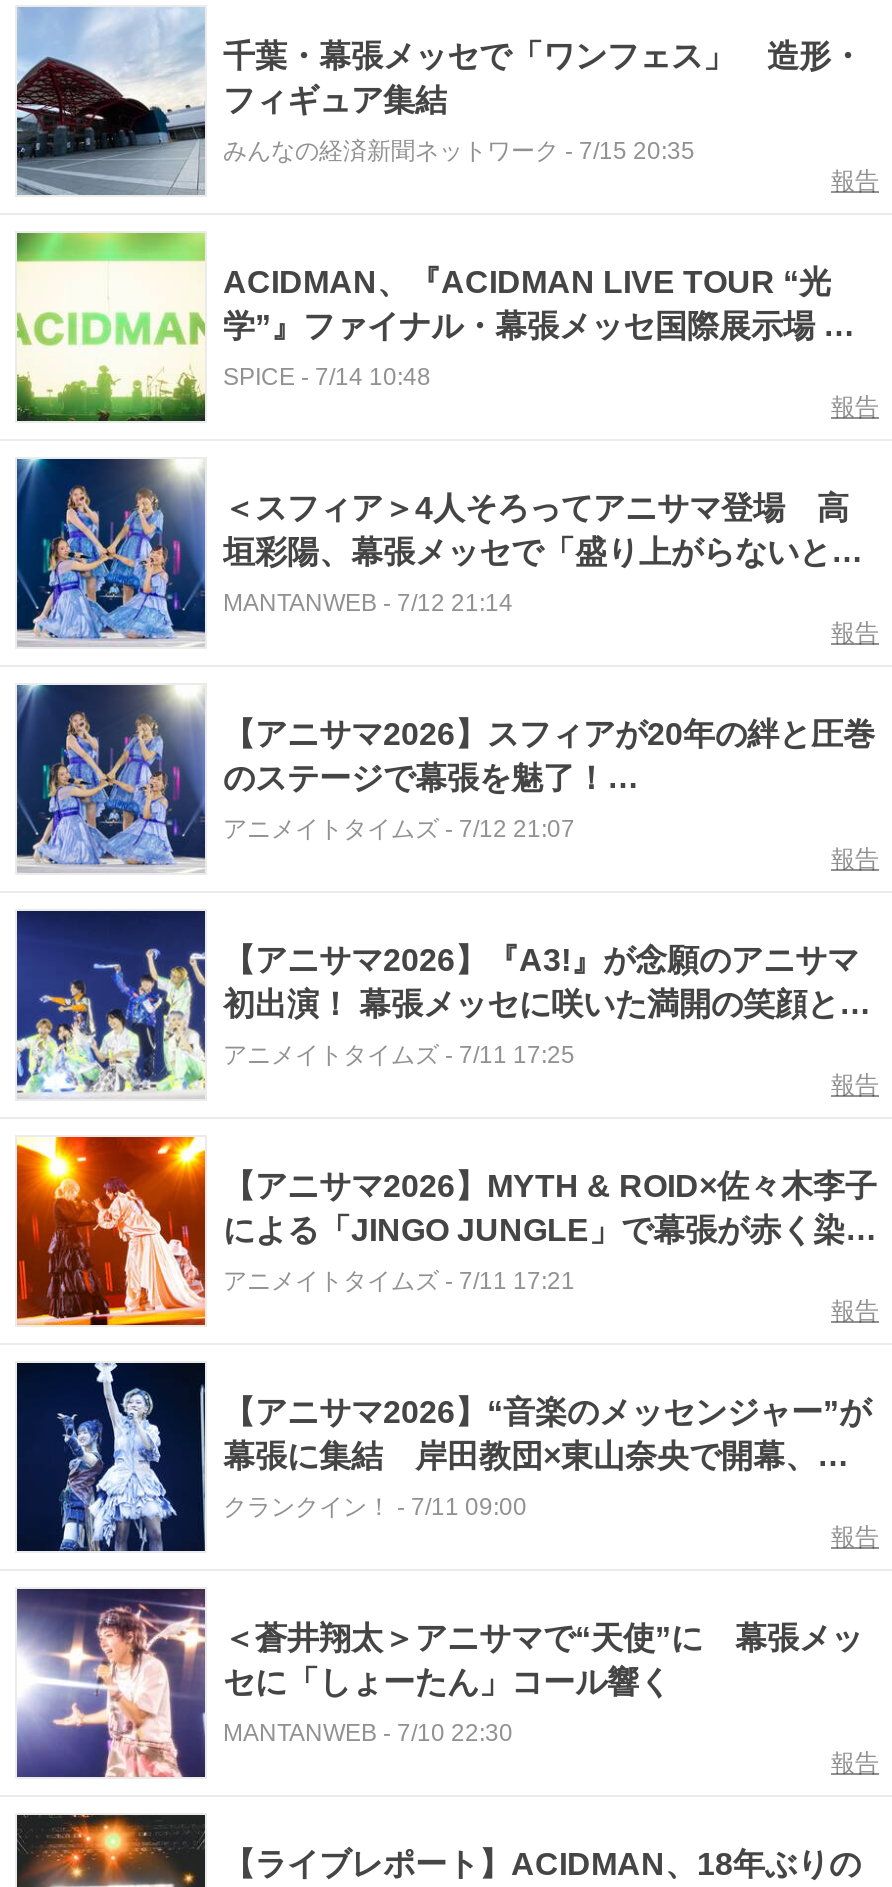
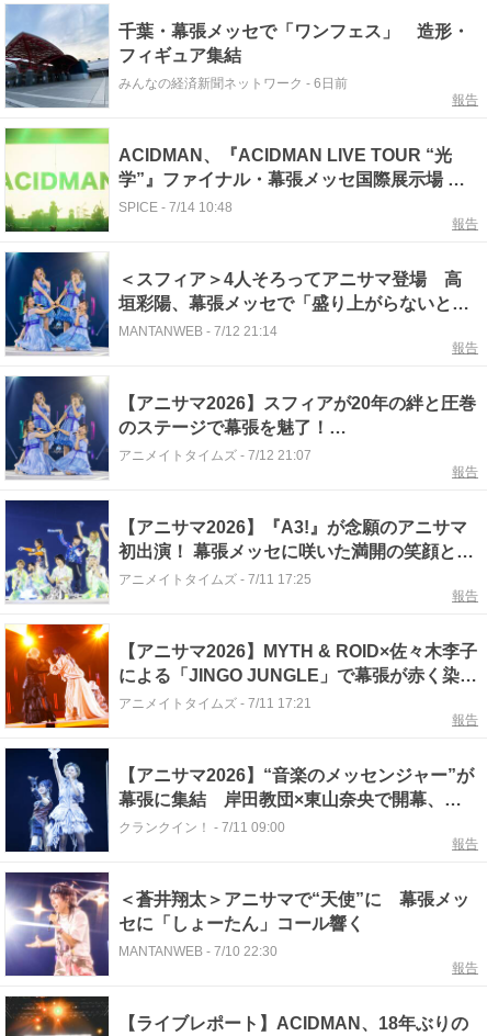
- みんなの経済新聞ネットワーク- 7/15 20:35
+ みんなの経済新聞ネットワーク- 6日前
